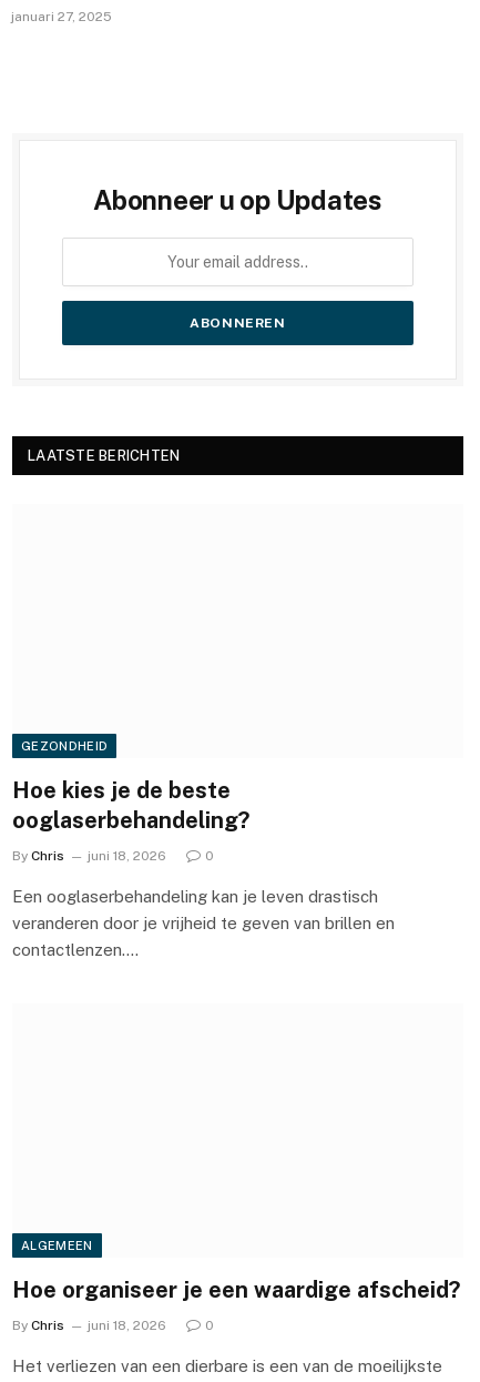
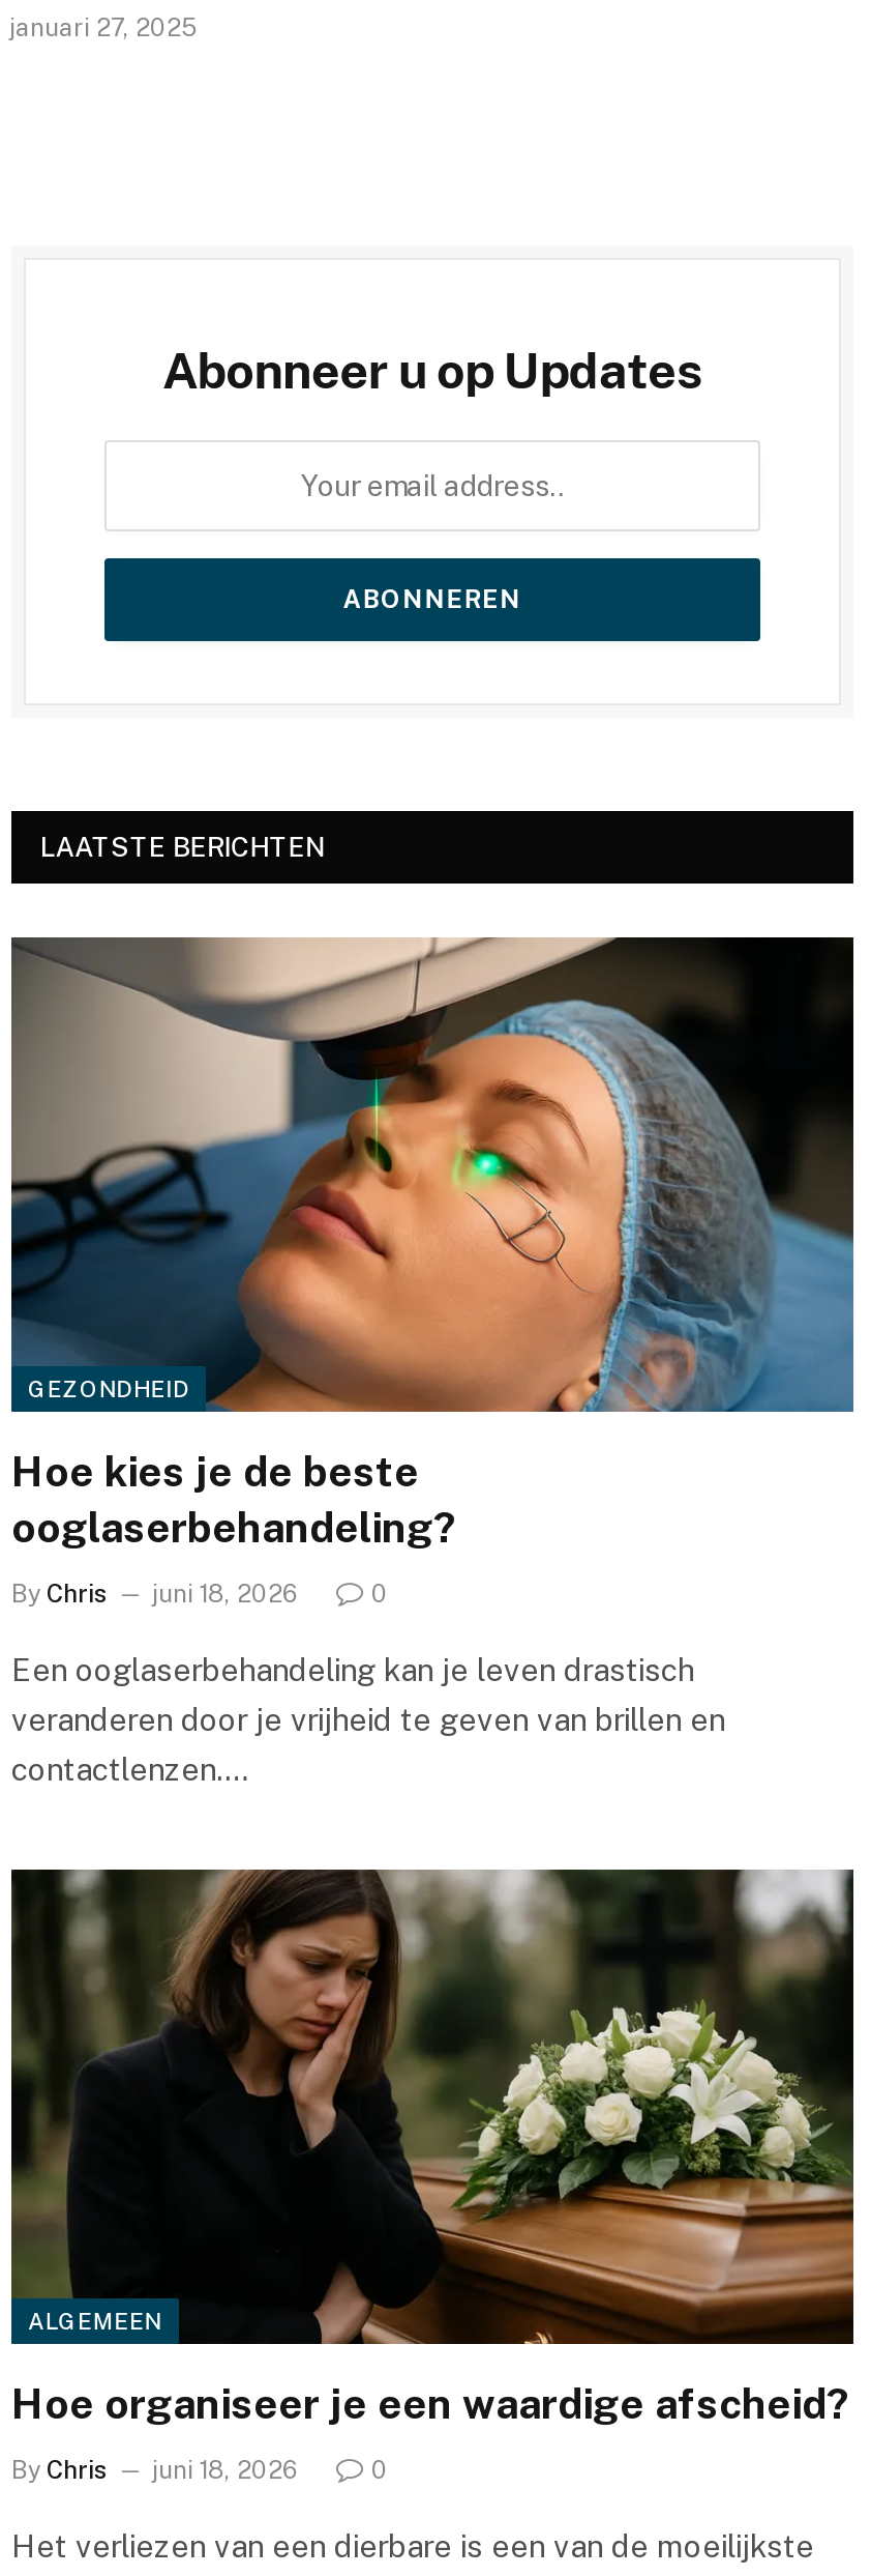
+ [image]

+ [image]
